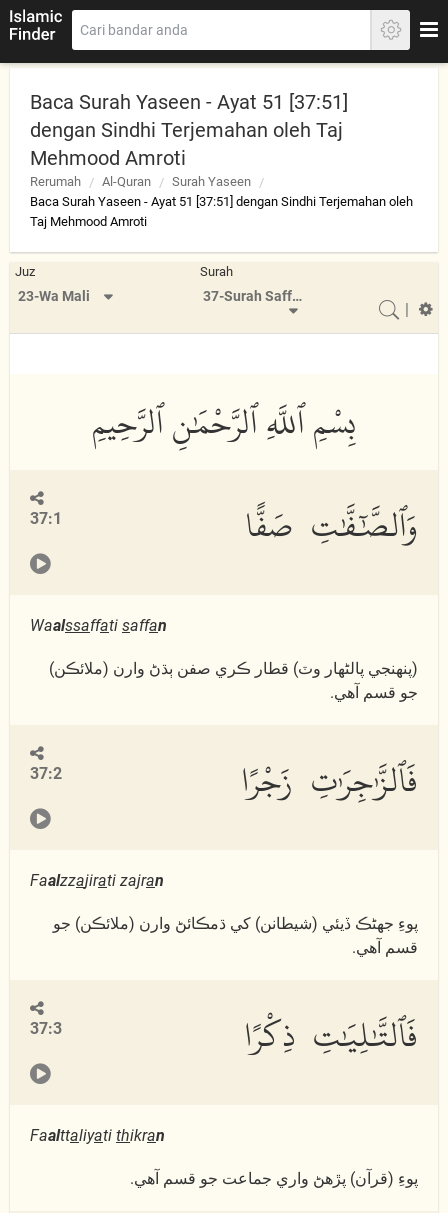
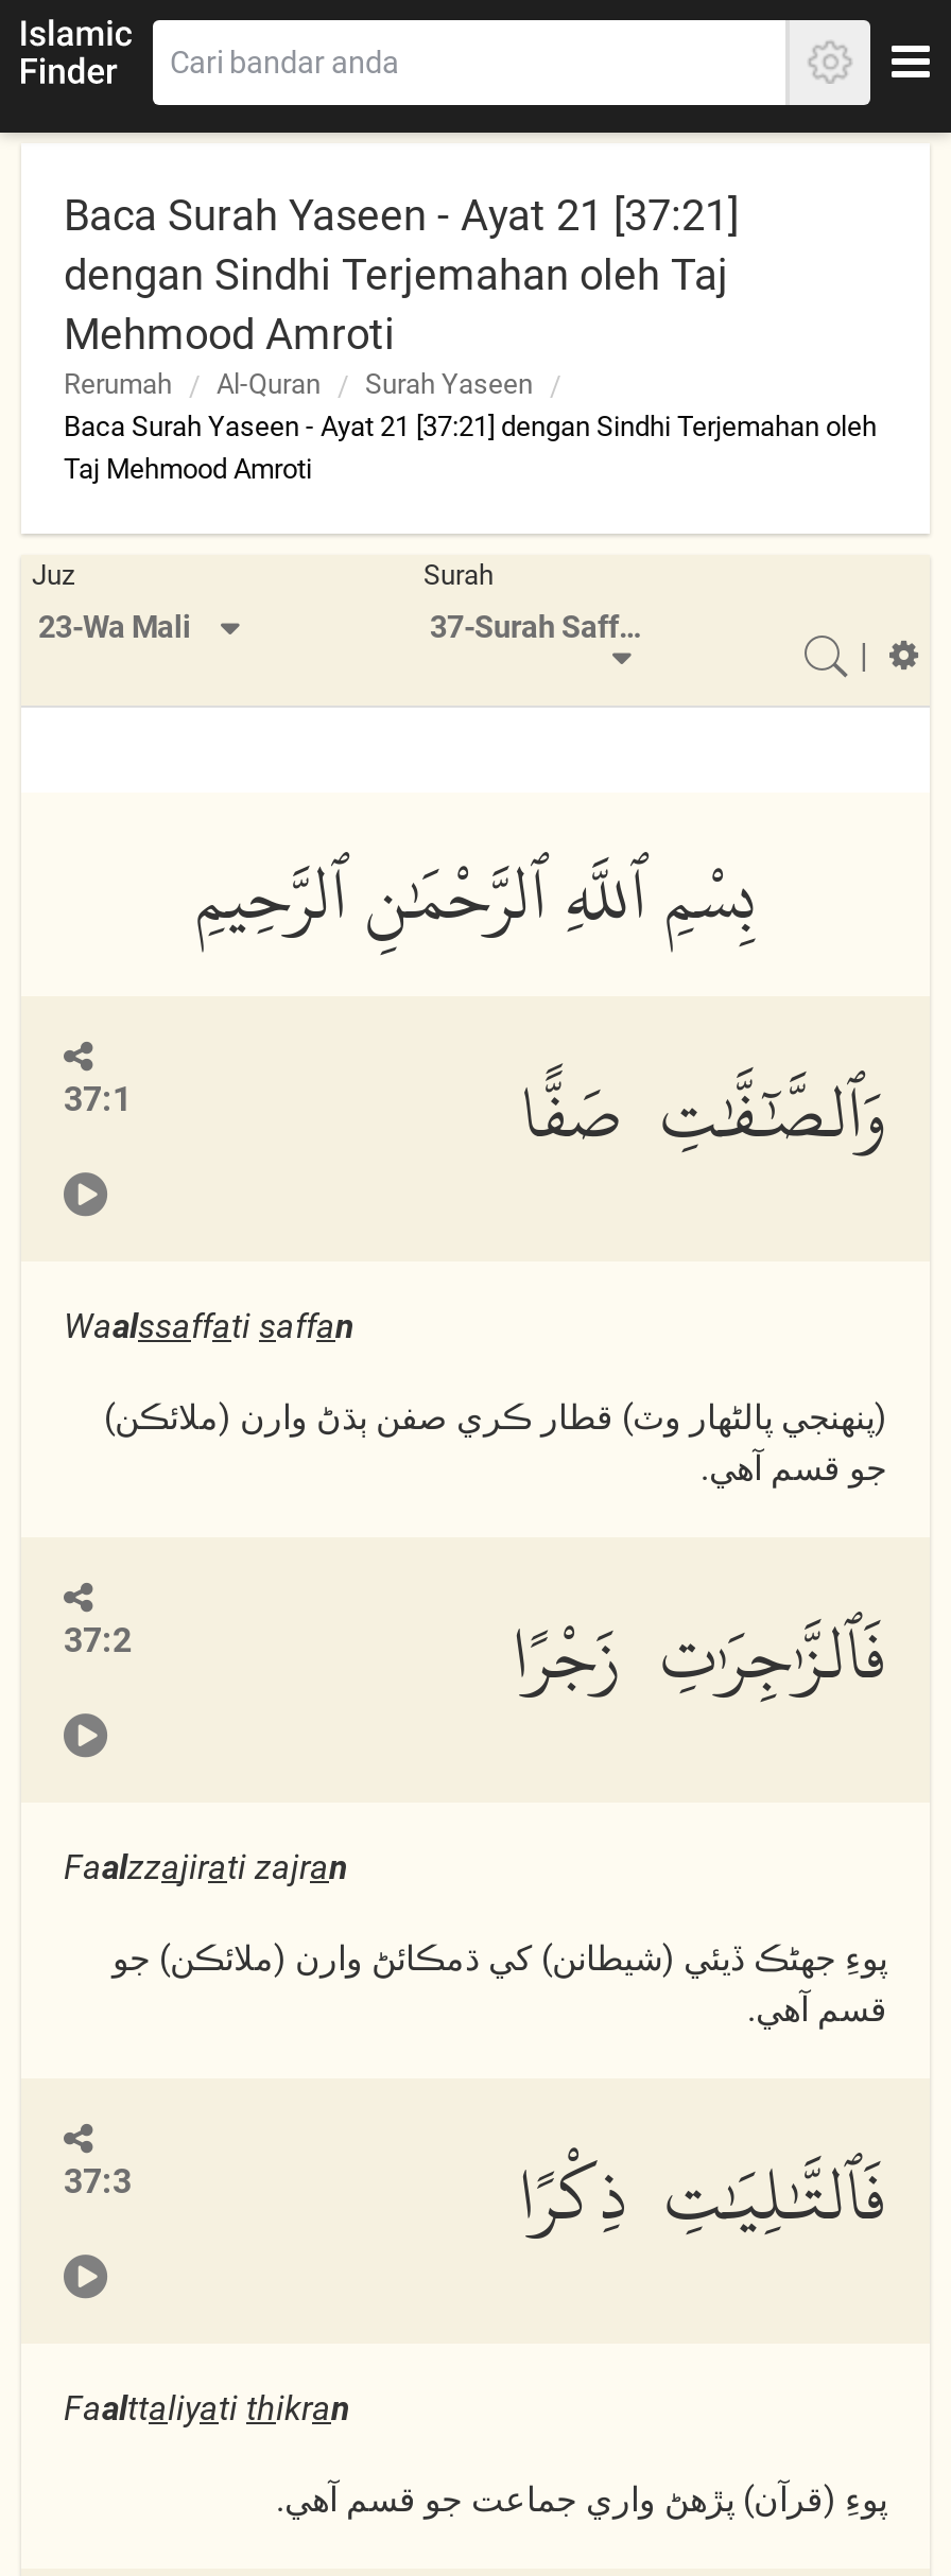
- Baca Surah Yaseen - Ayat 51 [37:51]
+ Baca Surah Yaseen - Ayat 21 [37:21]

- Baca Surah Yaseen - Ayat 51 [37:51] dengan Sindhi Terjemahan oleh
+ Baca Surah Yaseen - Ayat 21 [37:21] dengan Sindhi Terjemahan oleh
